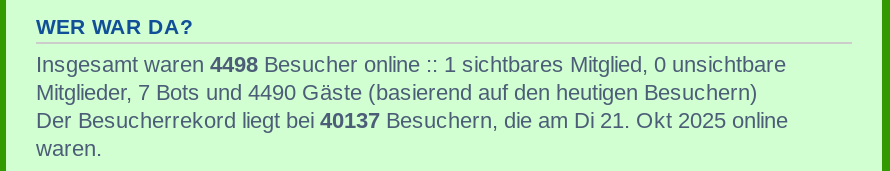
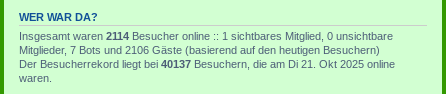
- Insgesamt waren 4498 Besucher online :: 1 sichtbares Mitglied, 0 unsichtbare
+ Insgesamt waren 2114 Besucher online :: 1 sichtbares Mitglied, 0 unsichtbare

- Mitglieder, 7 Bots und 4490 Gäste (basierend auf den heutigen Besuchern)
+ Mitglieder, 7 Bots und 2106 Gäste (basierend auf den heutigen Besuchern)
